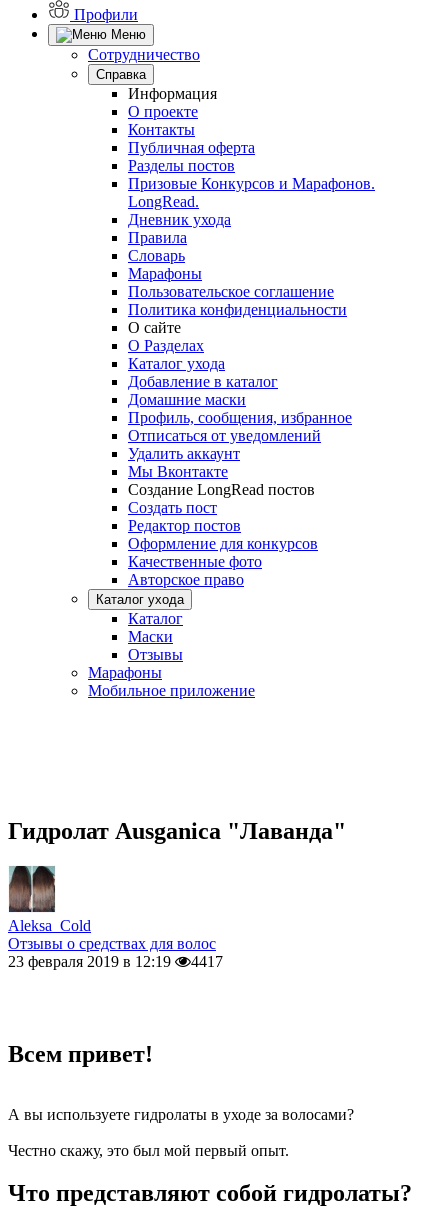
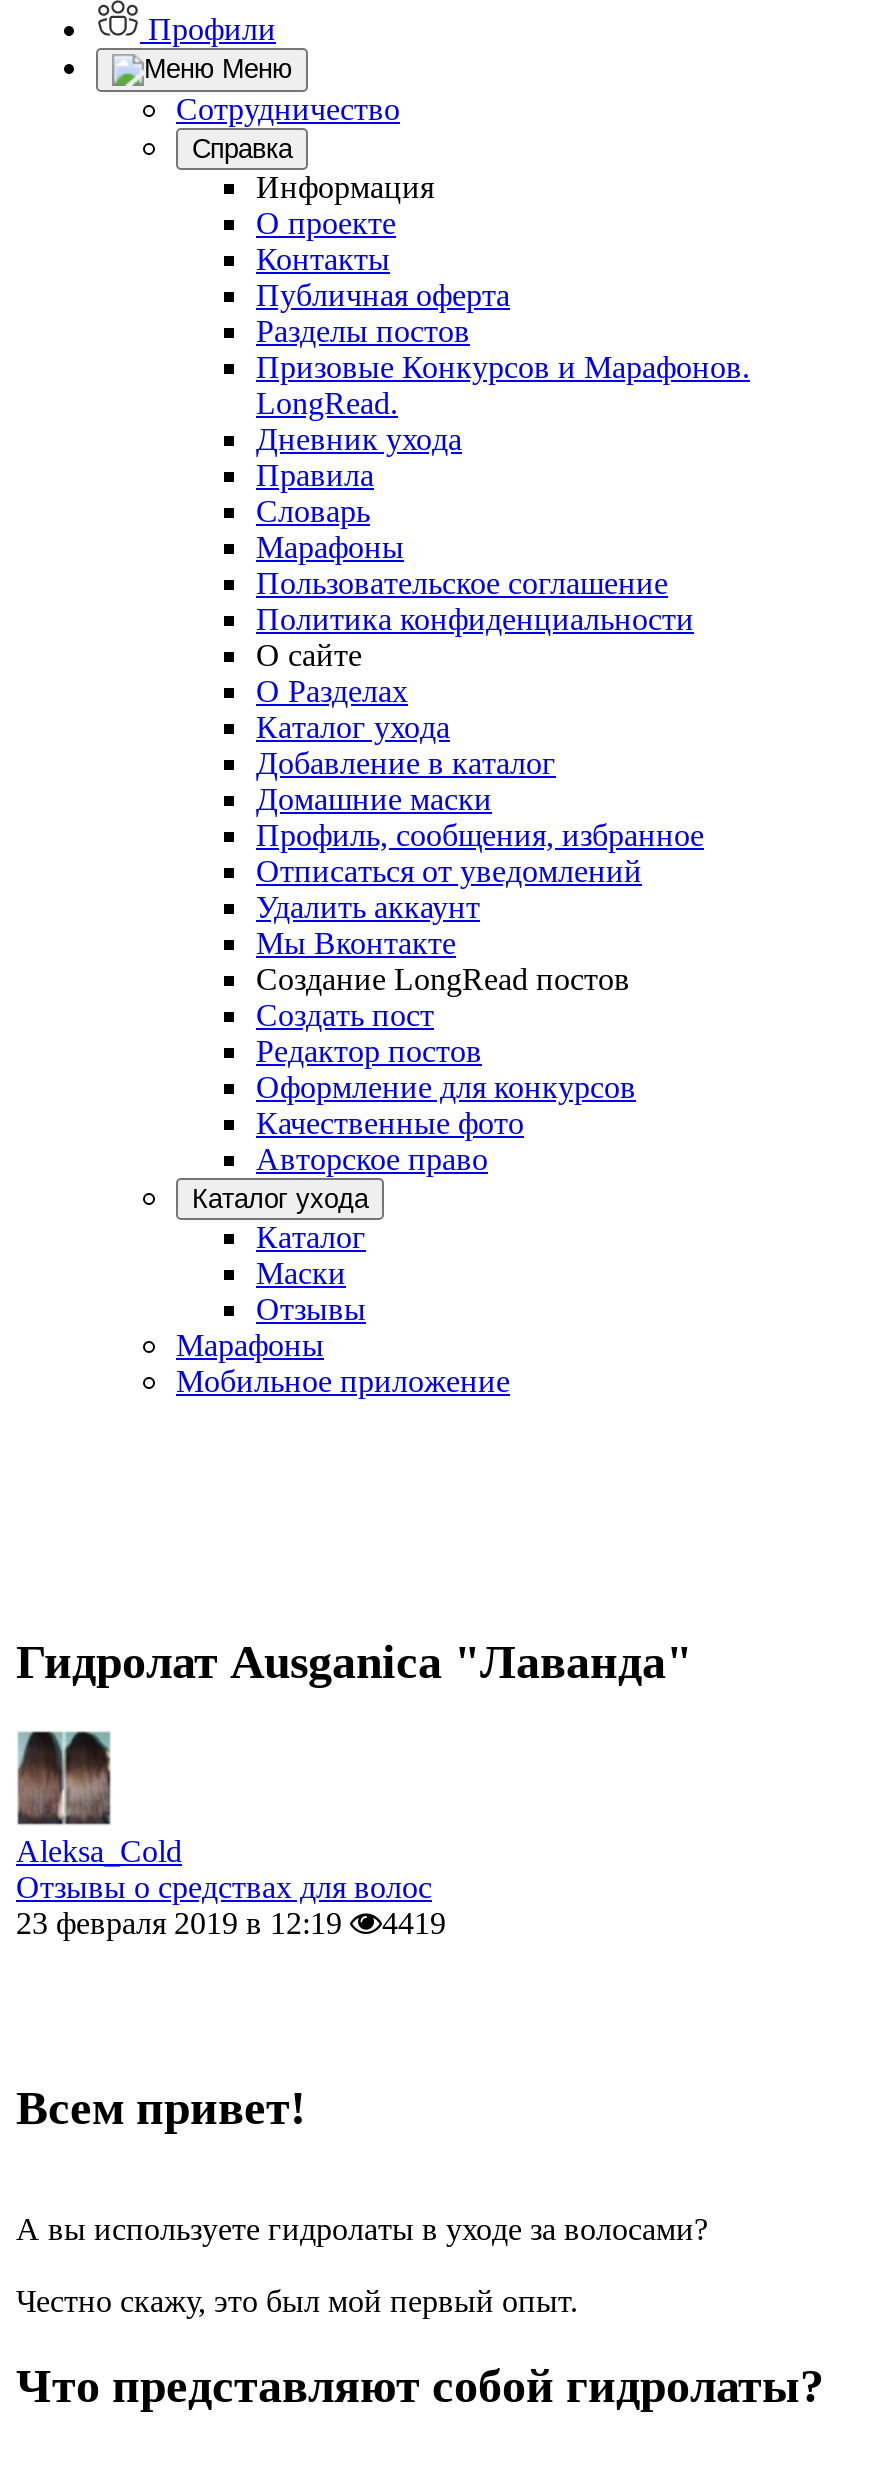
- 23 февраля 2019 в 12:19 4417
+ 23 февраля 2019 в 12:19 4419
